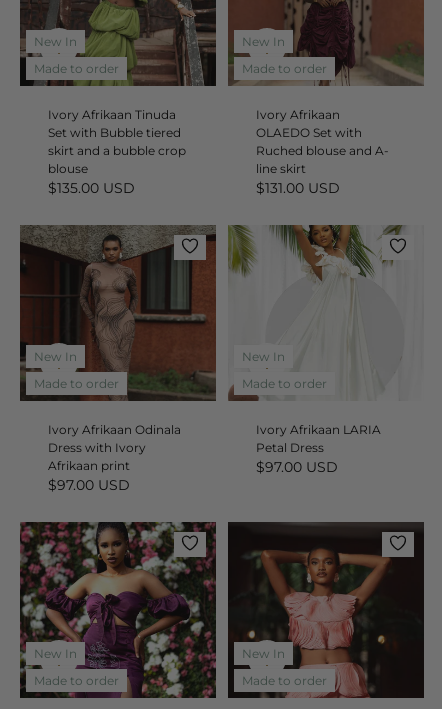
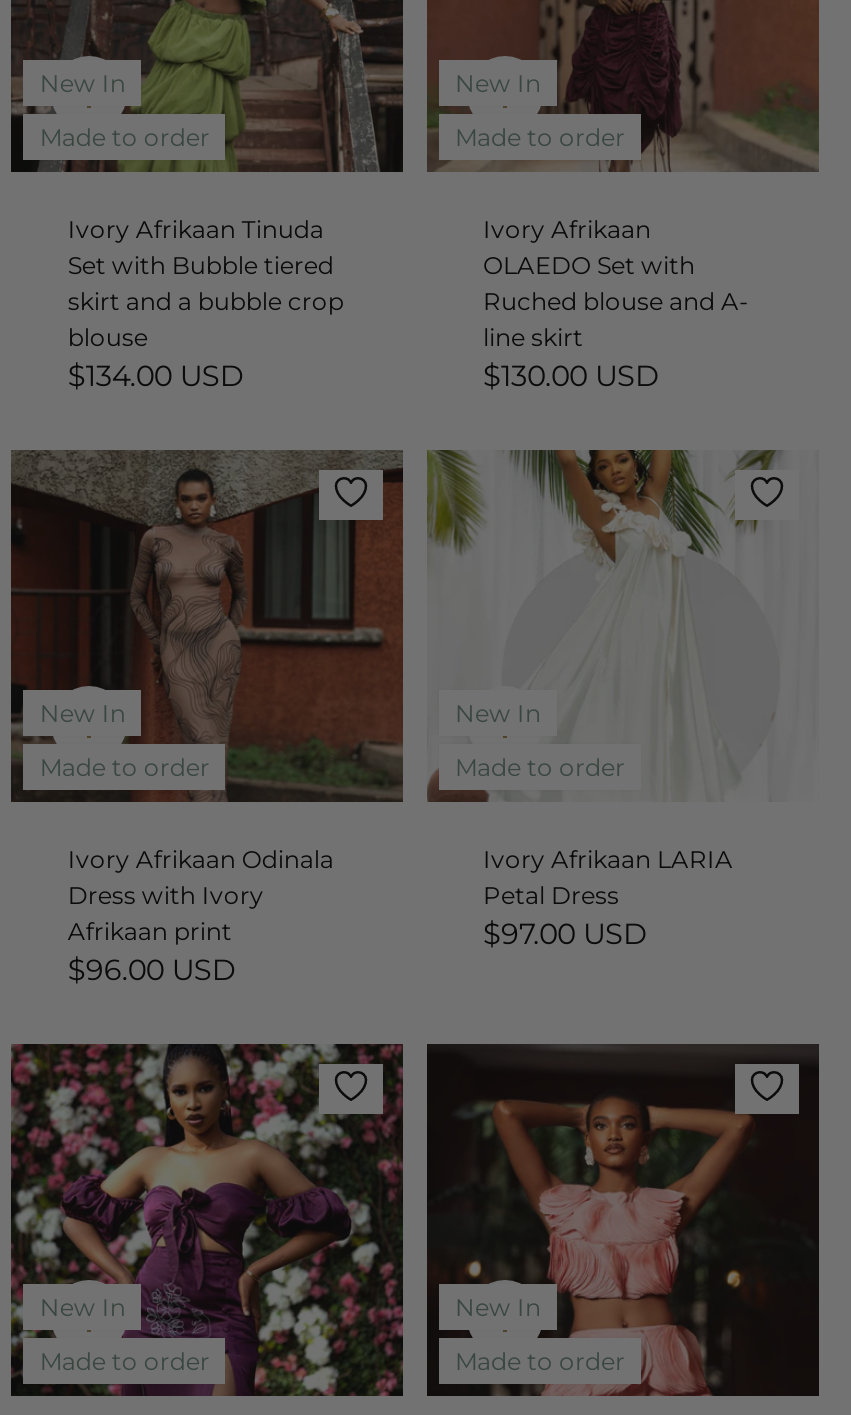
- $135.00 USD
+ $134.00 USD

- $131.00 USD
+ $130.00 USD

- $97.00 USD
+ $96.00 USD
